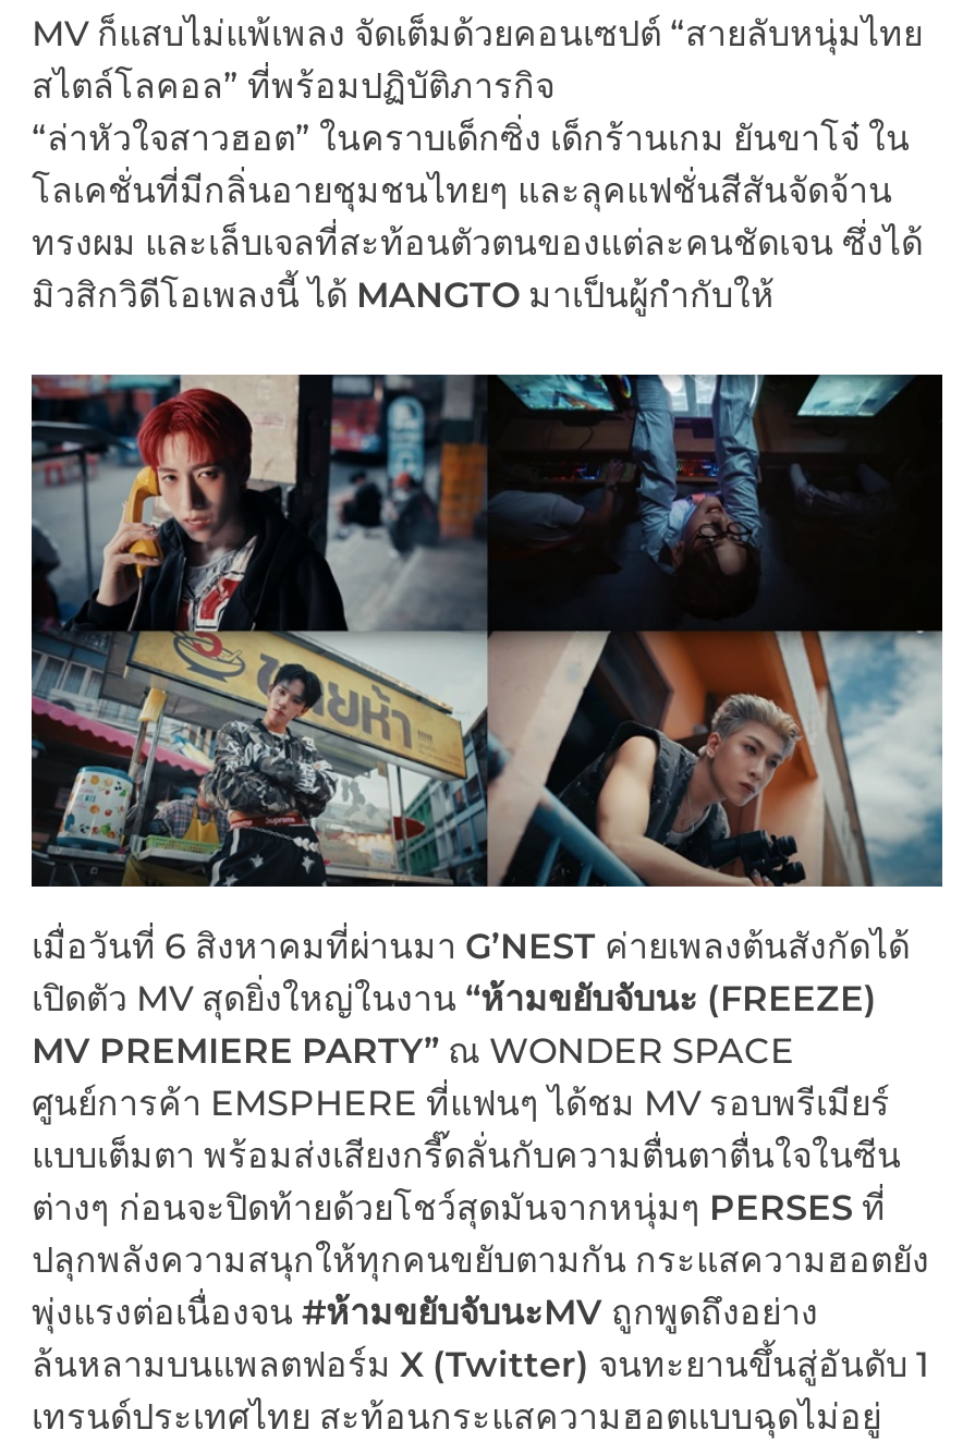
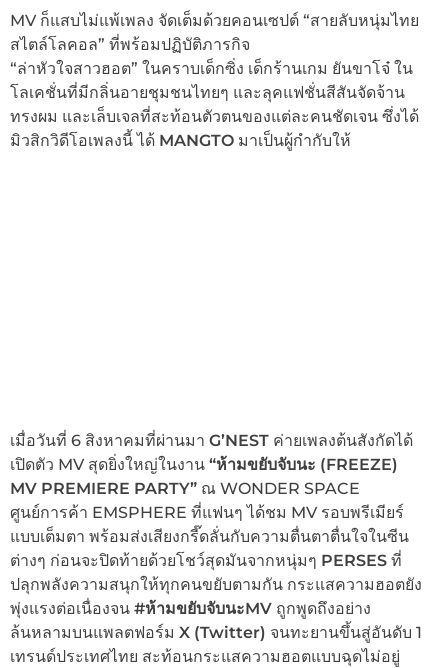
- [image]
